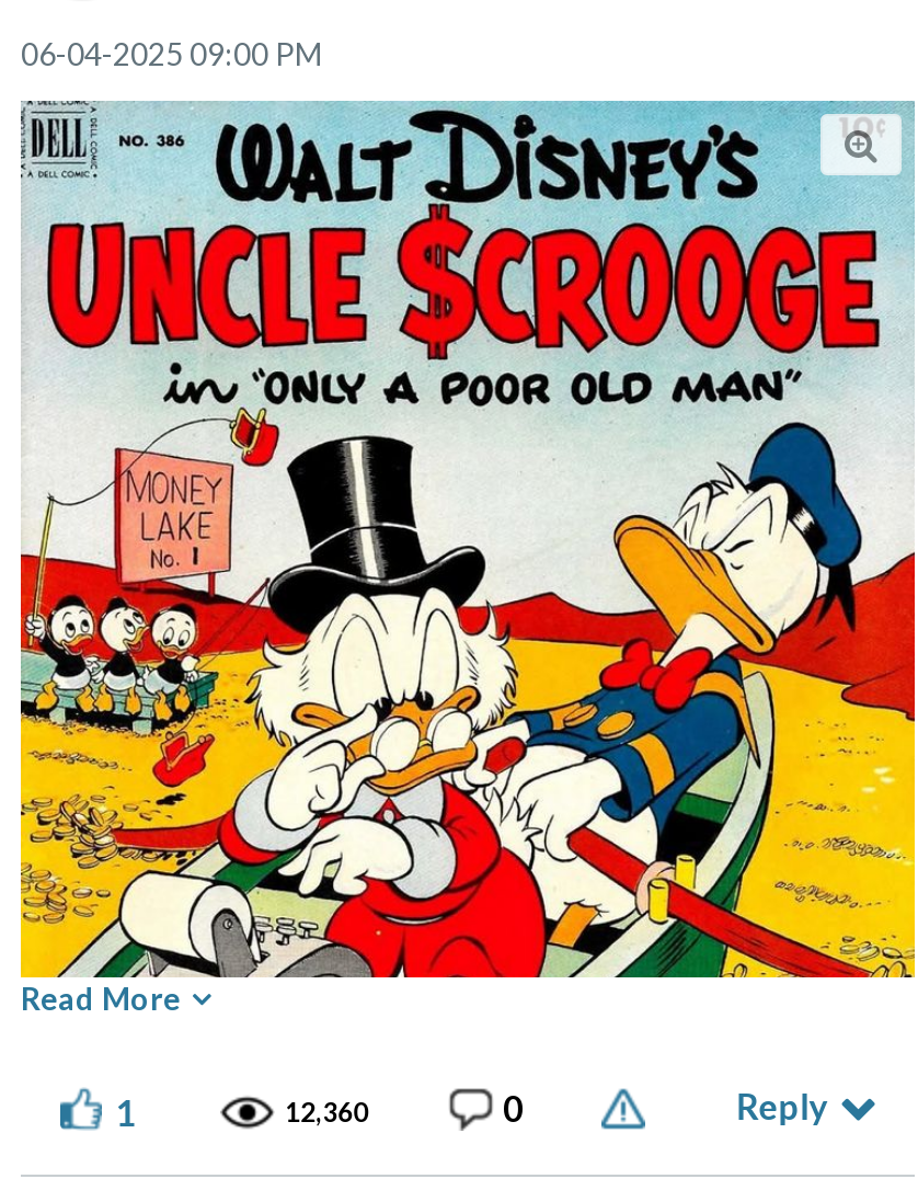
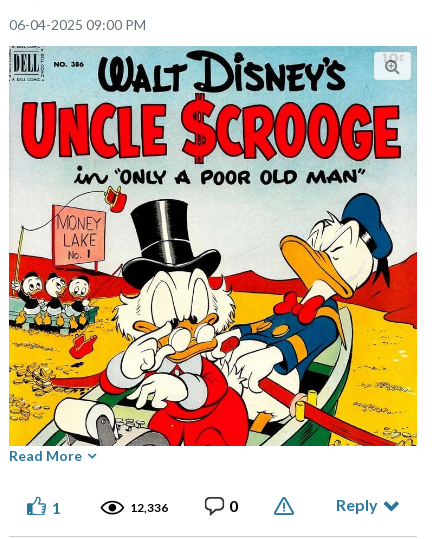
- 12,360
+ 12,336
